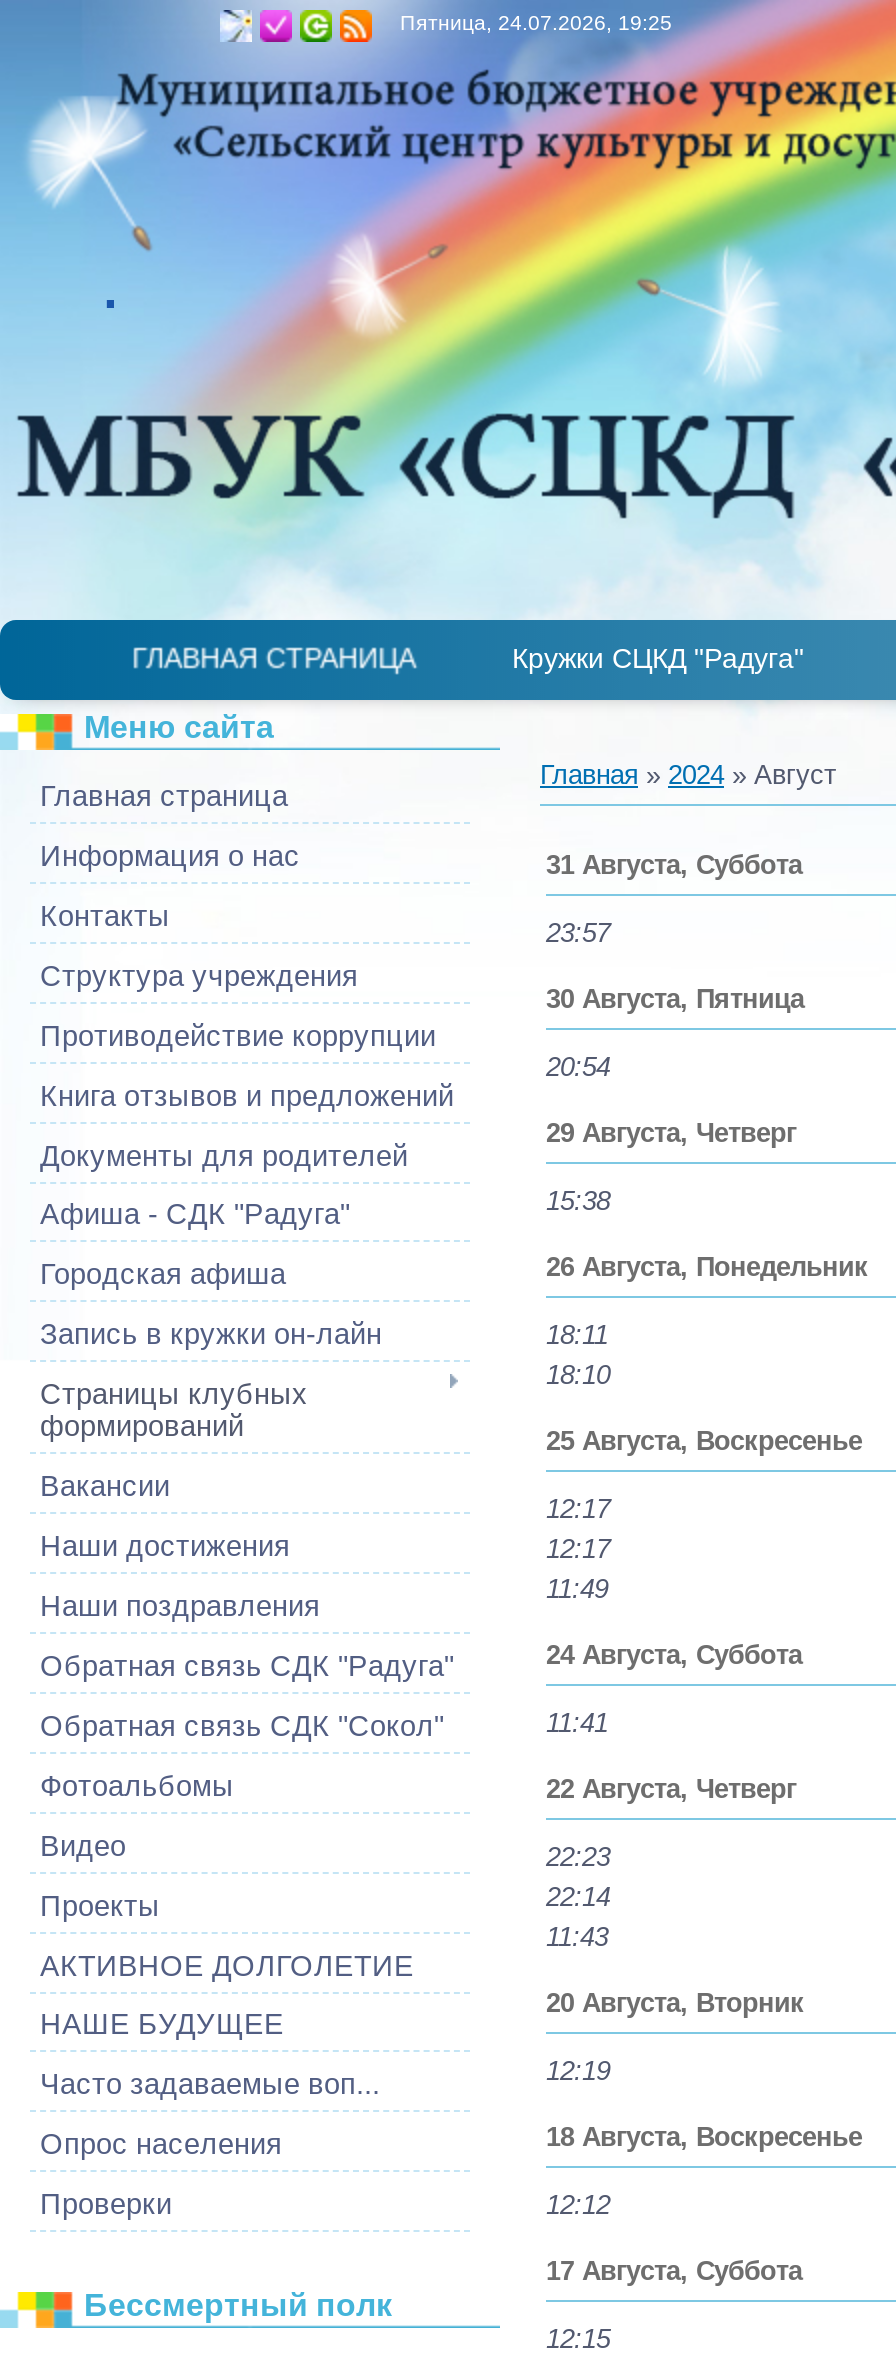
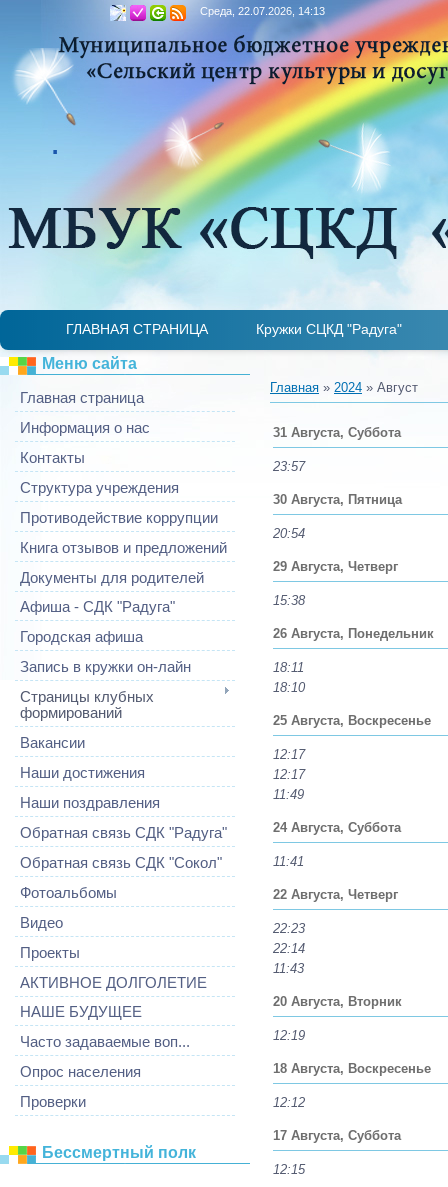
- Пятница, 24.07.2026, 19:25
+ Среда, 22.07.2026, 14:13
